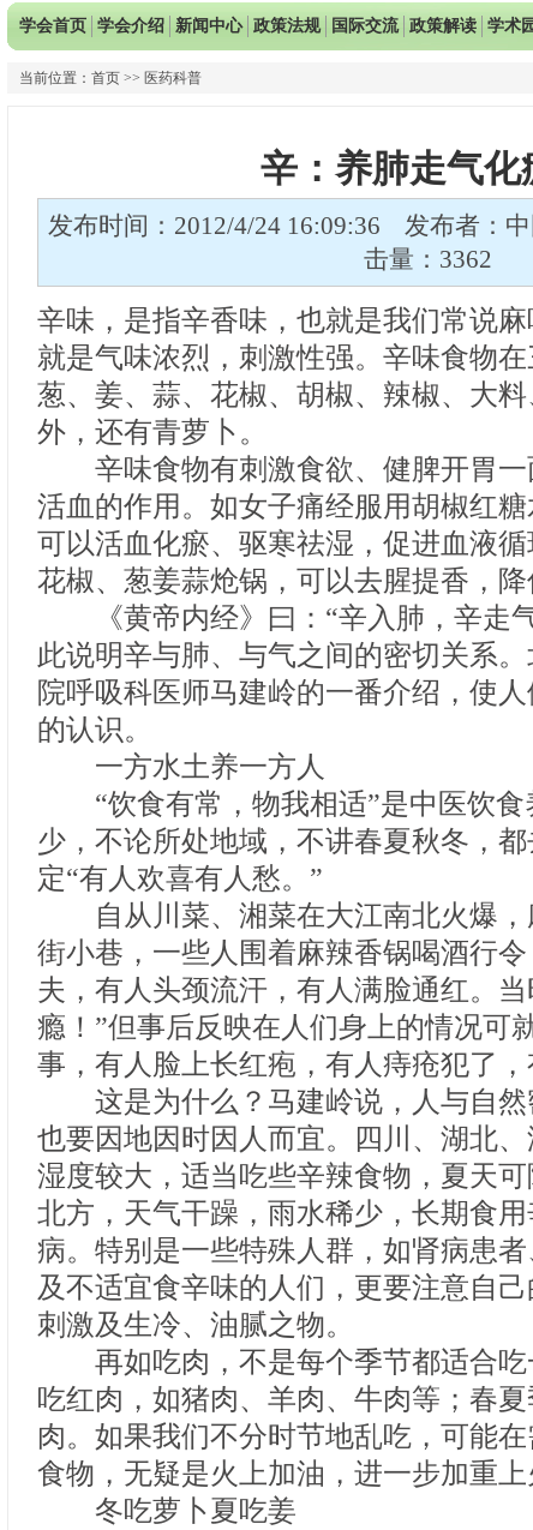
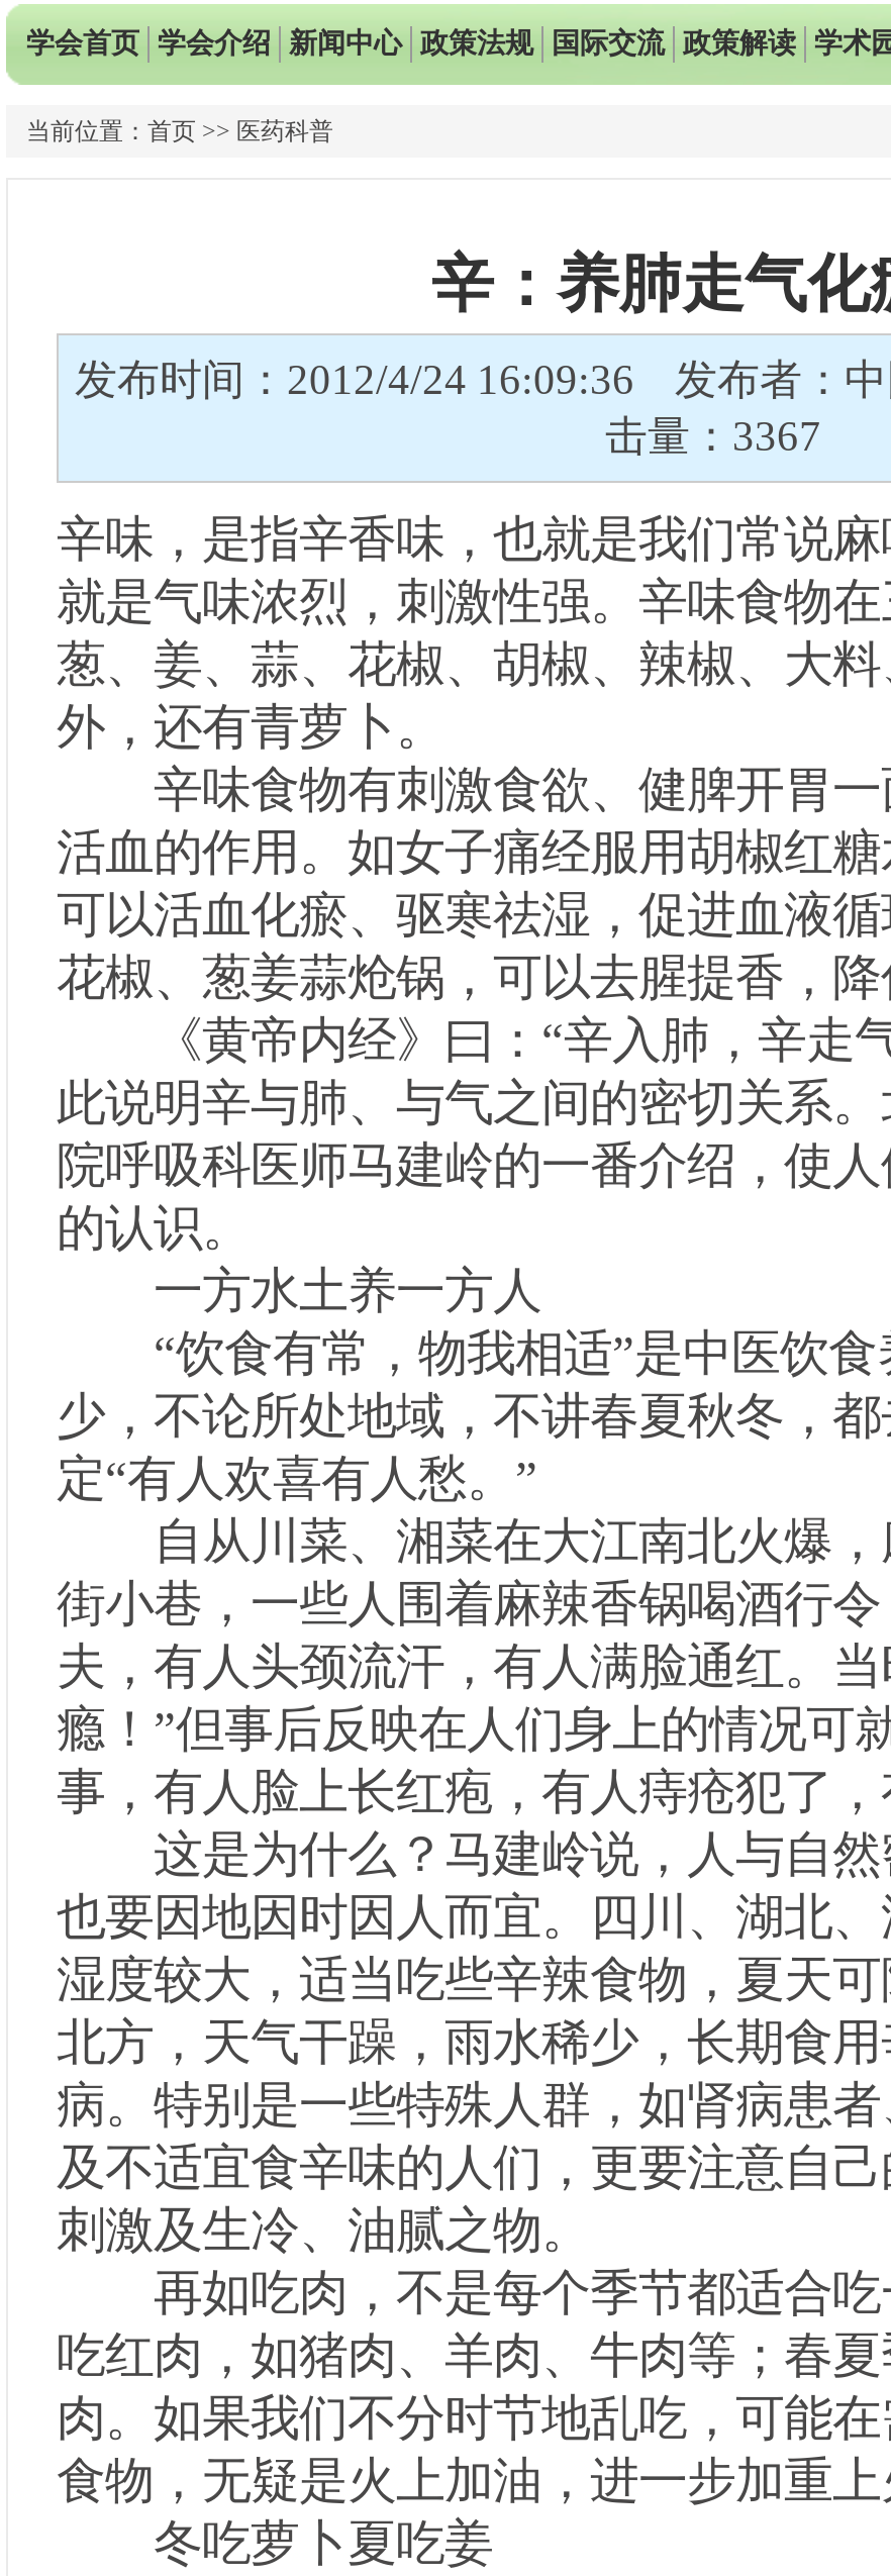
- 击量：3362
+ 击量：3367
